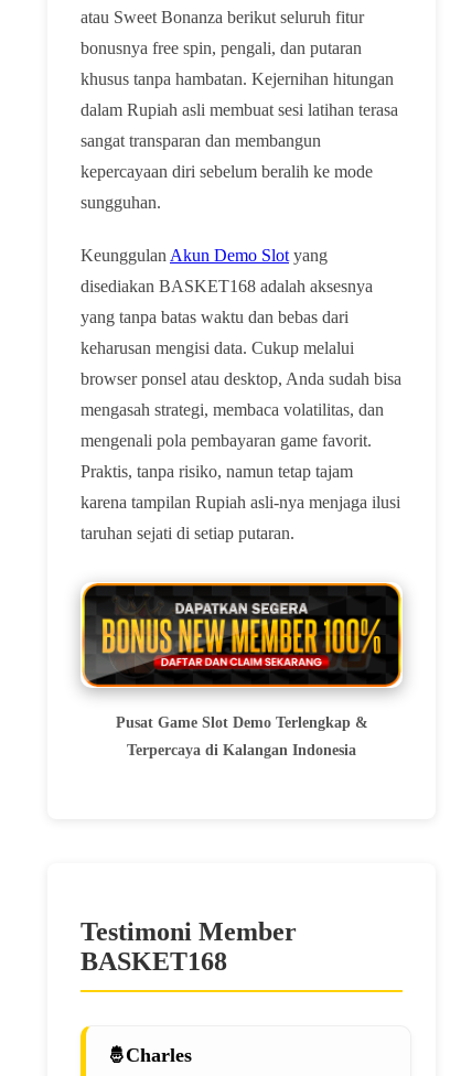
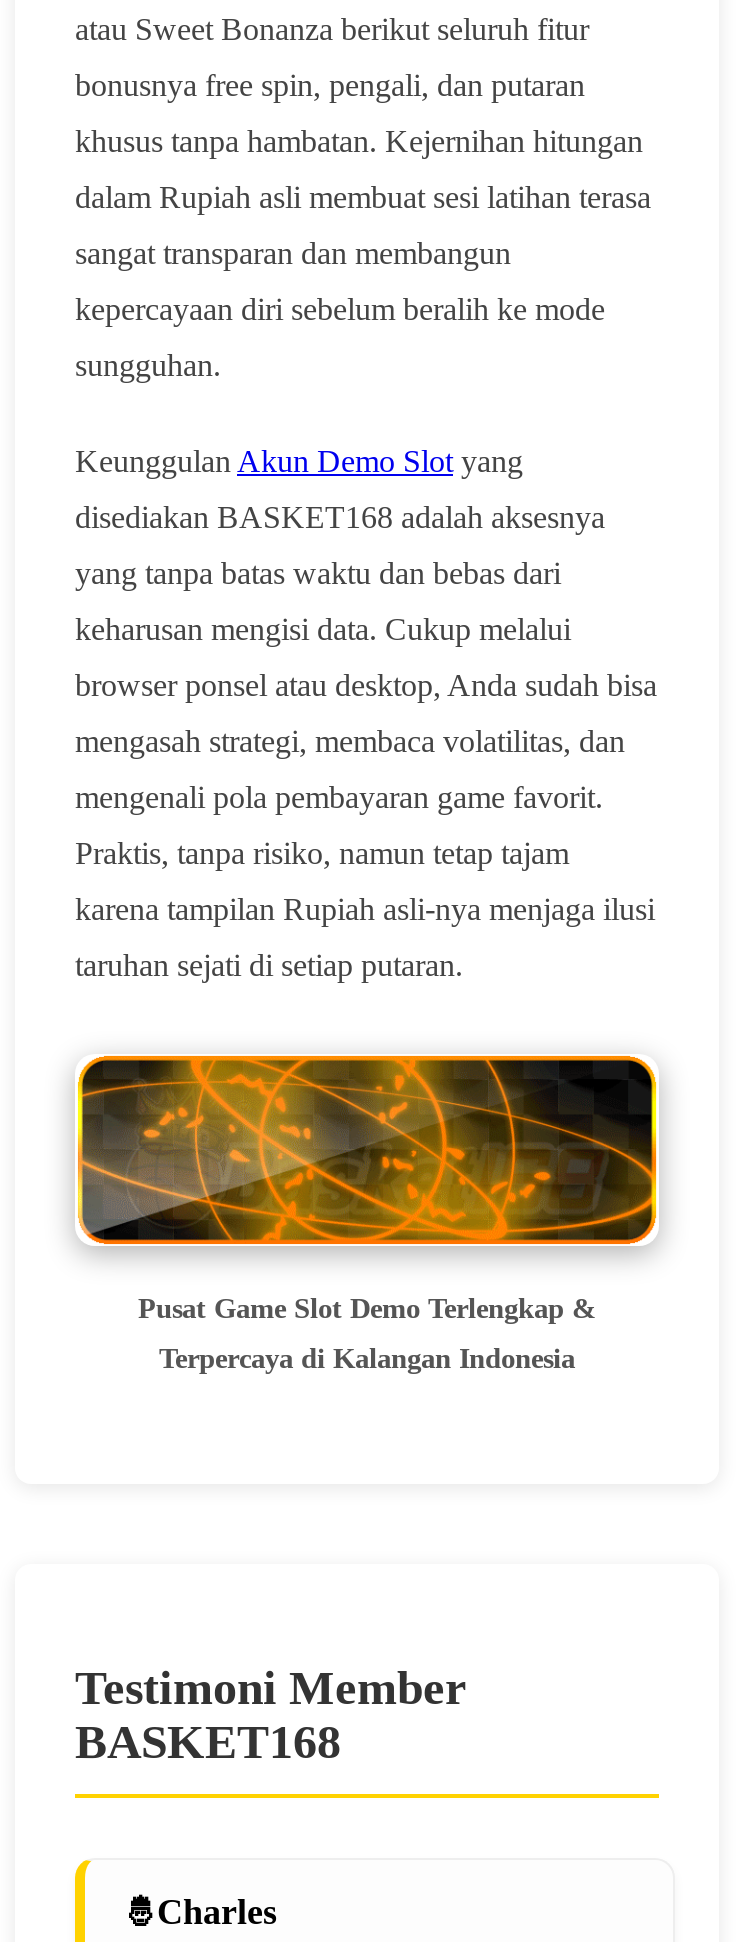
- [image]
+ [image]
